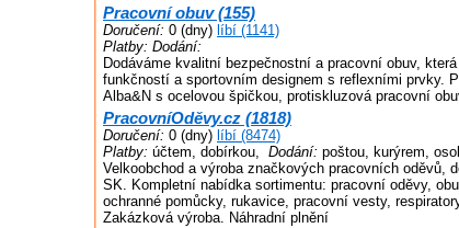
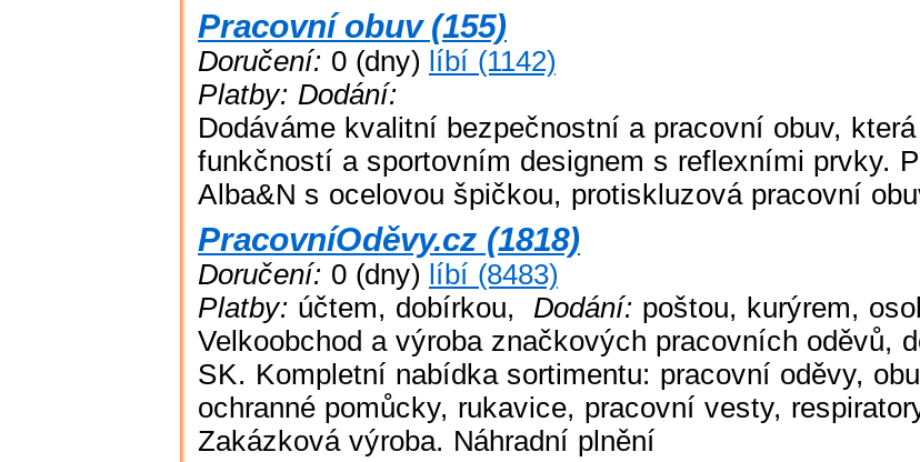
- Doručení: 0 (dny) líbí (1141)
+ Doručení: 0 (dny) líbí (1142)

- Doručení: 0 (dny) líbí (8474)
+ Doručení: 0 (dny) líbí (8483)
